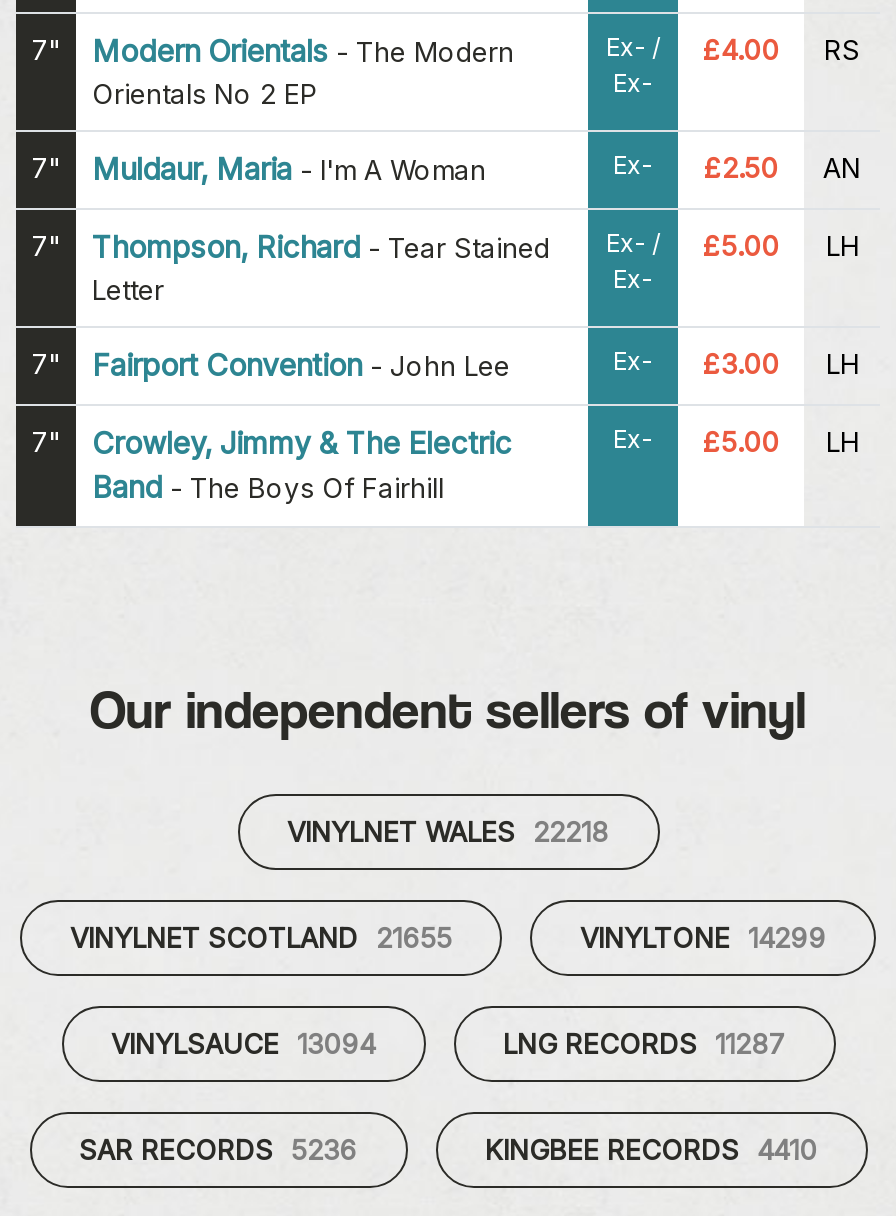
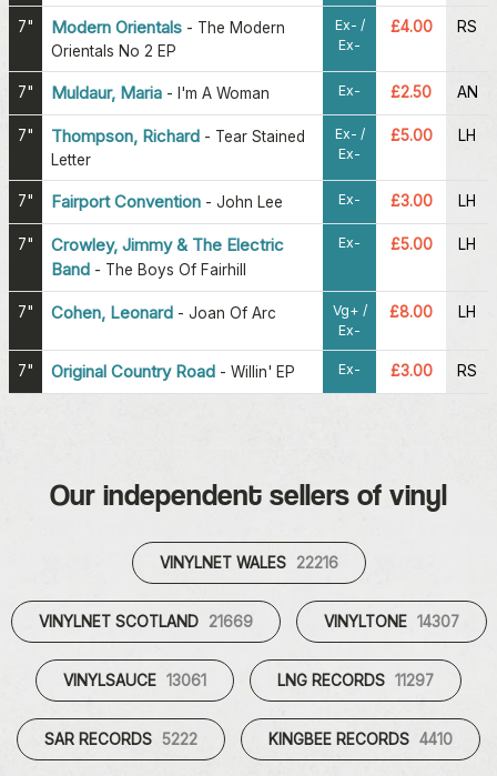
+ 7"
+ Cohen, Leonard - Joan Of Arc
+ Vg+ /
+ Ex-

+ £8.00
+ LH
+ 7"
+ Original Country Road - Willin' EP
+ Ex-
+ £3.00
+ RS

- VINYLNET WALES 22218
+ VINYLNET WALES 22216

- VINYLNET SCOTLAND 21655
+ VINYLNET SCOTLAND 21669

- VINYLTONE 14299
+ VINYLTONE 14307

- VINYLSAUCE 13094
+ VINYLSAUCE 13061

- LNG RECORDS 11287
+ LNG RECORDS 11297

- SAR RECORDS 5236
+ SAR RECORDS 5222
